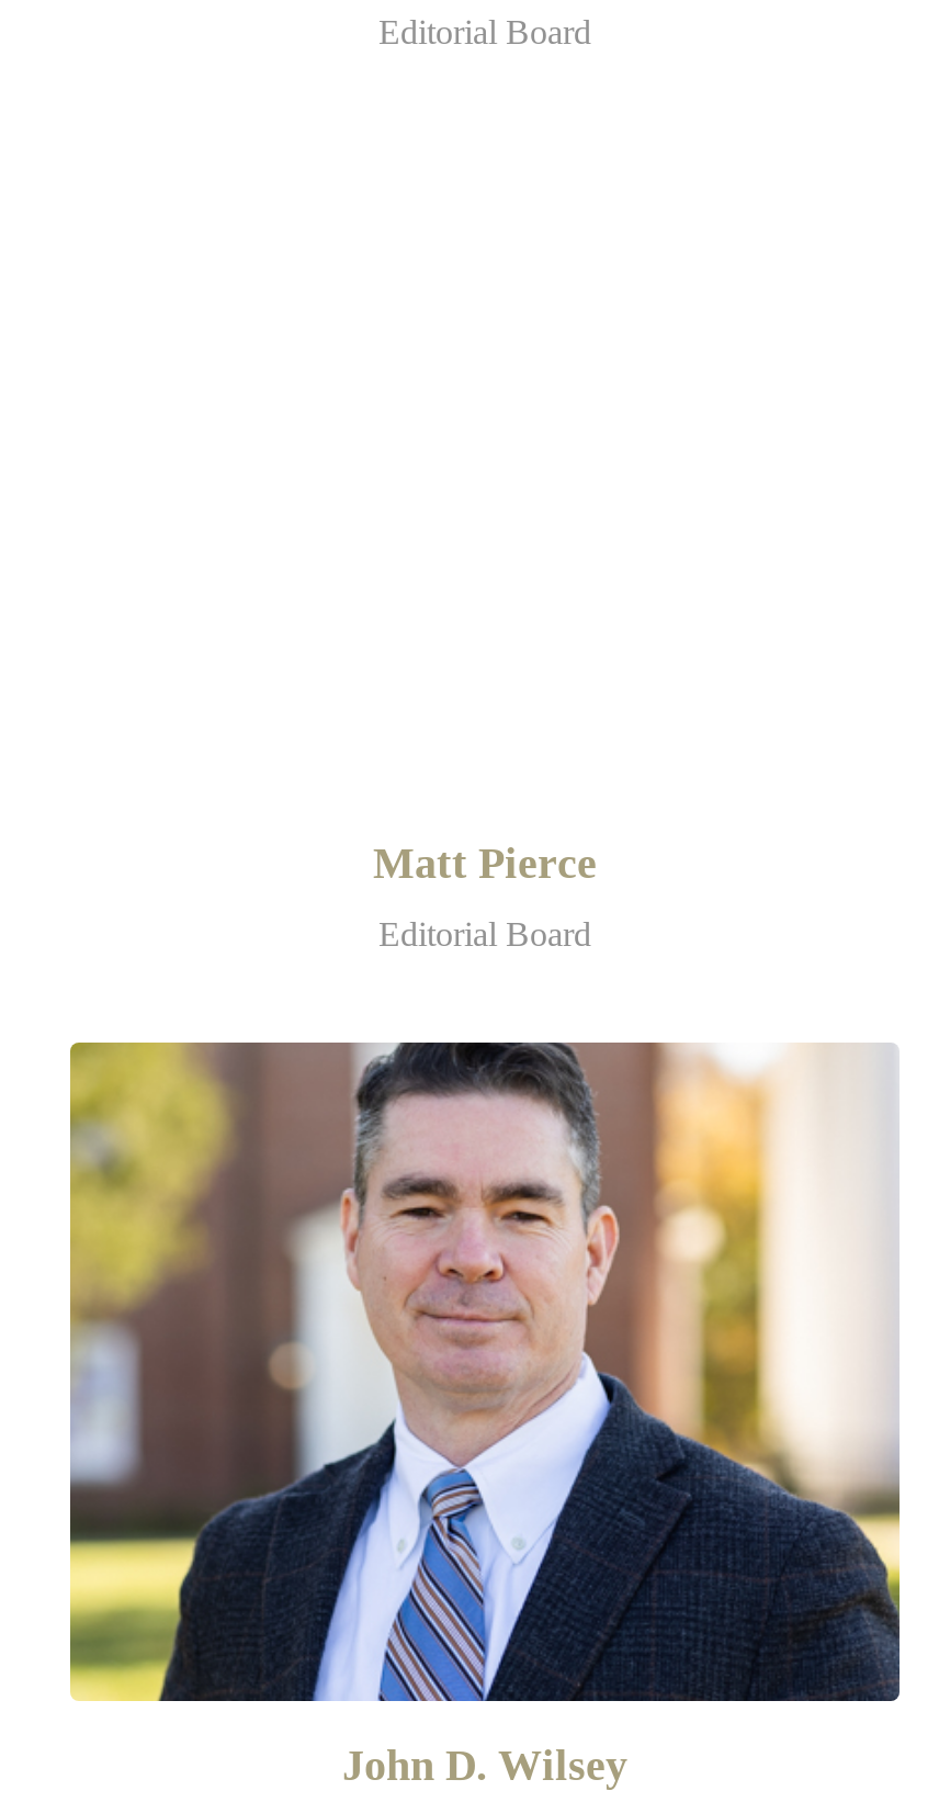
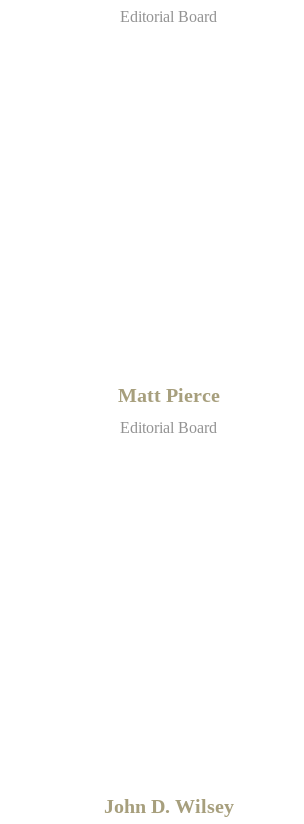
- [image]
